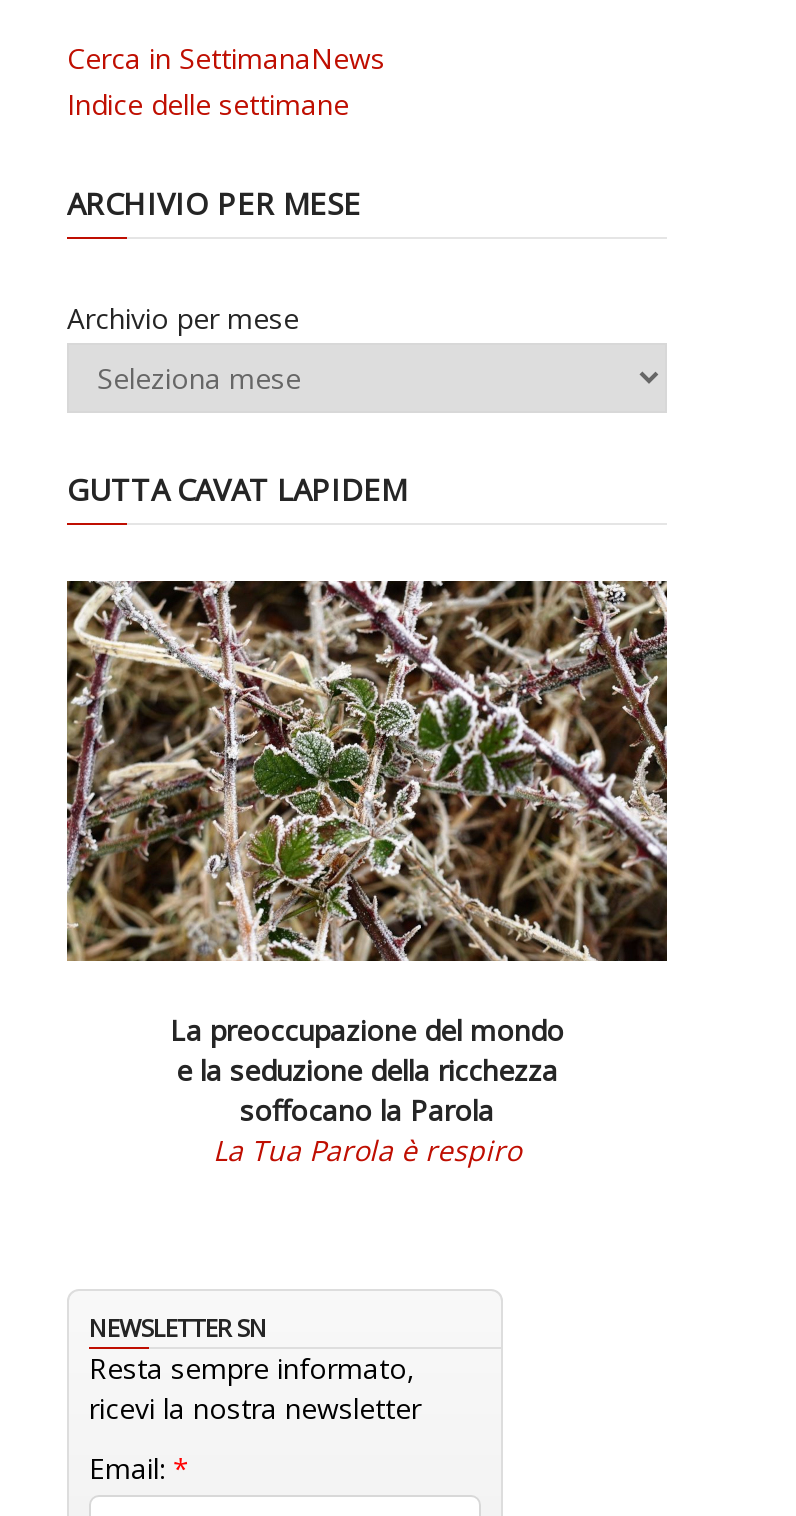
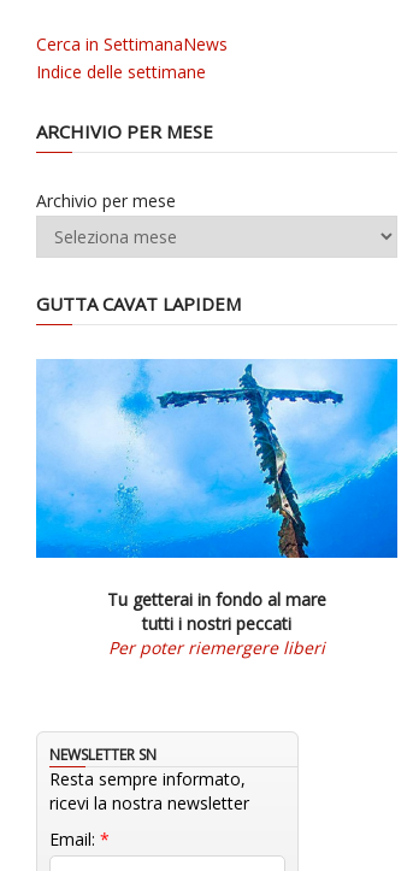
- [image]
- La preoccupazione del mondo
- e la seduzione della ricchezza
- soffocano la Parola
- La Tua Parola è respiro
+ [image]
+ Tu getterai in fondo al mare
+ tutti i nostri peccati
+ Per poter riemergere liberi
